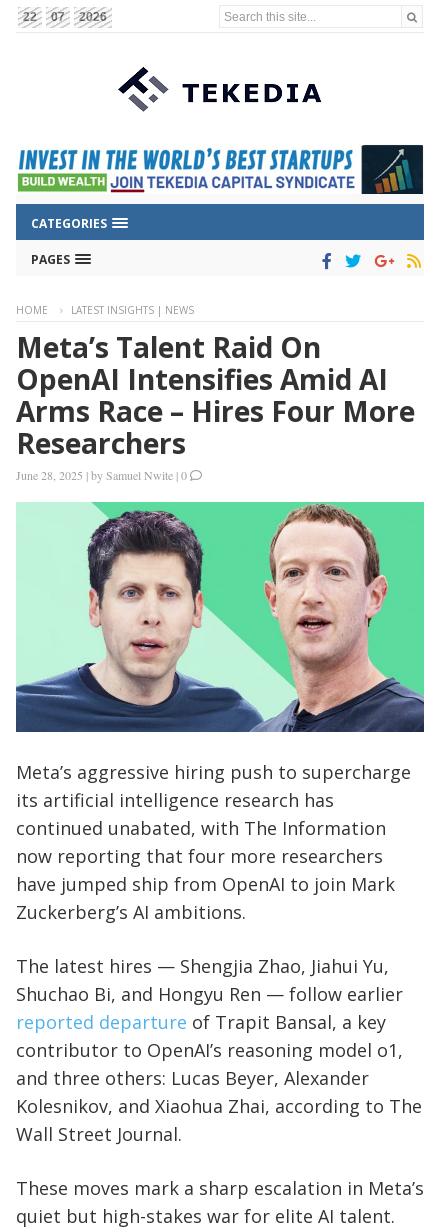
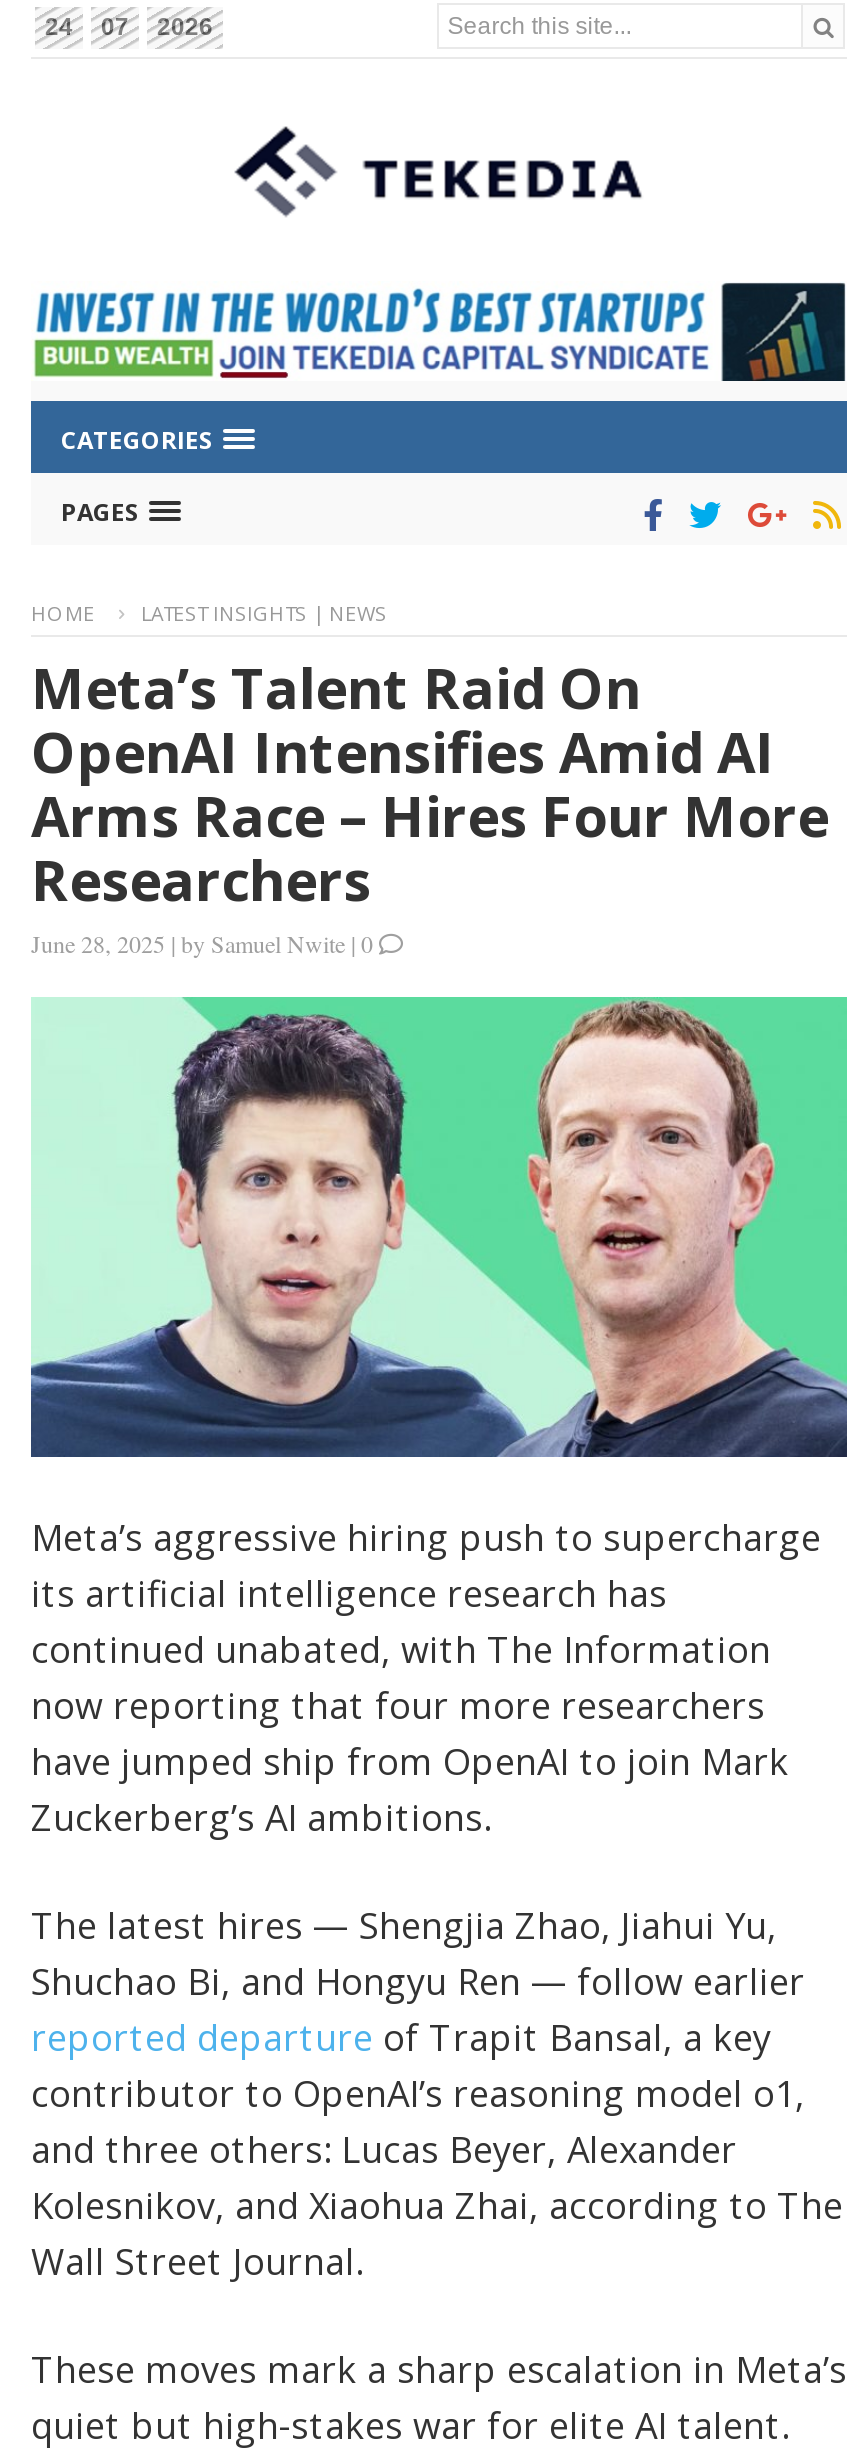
- 22 07 2026
+ 24 07 2026
